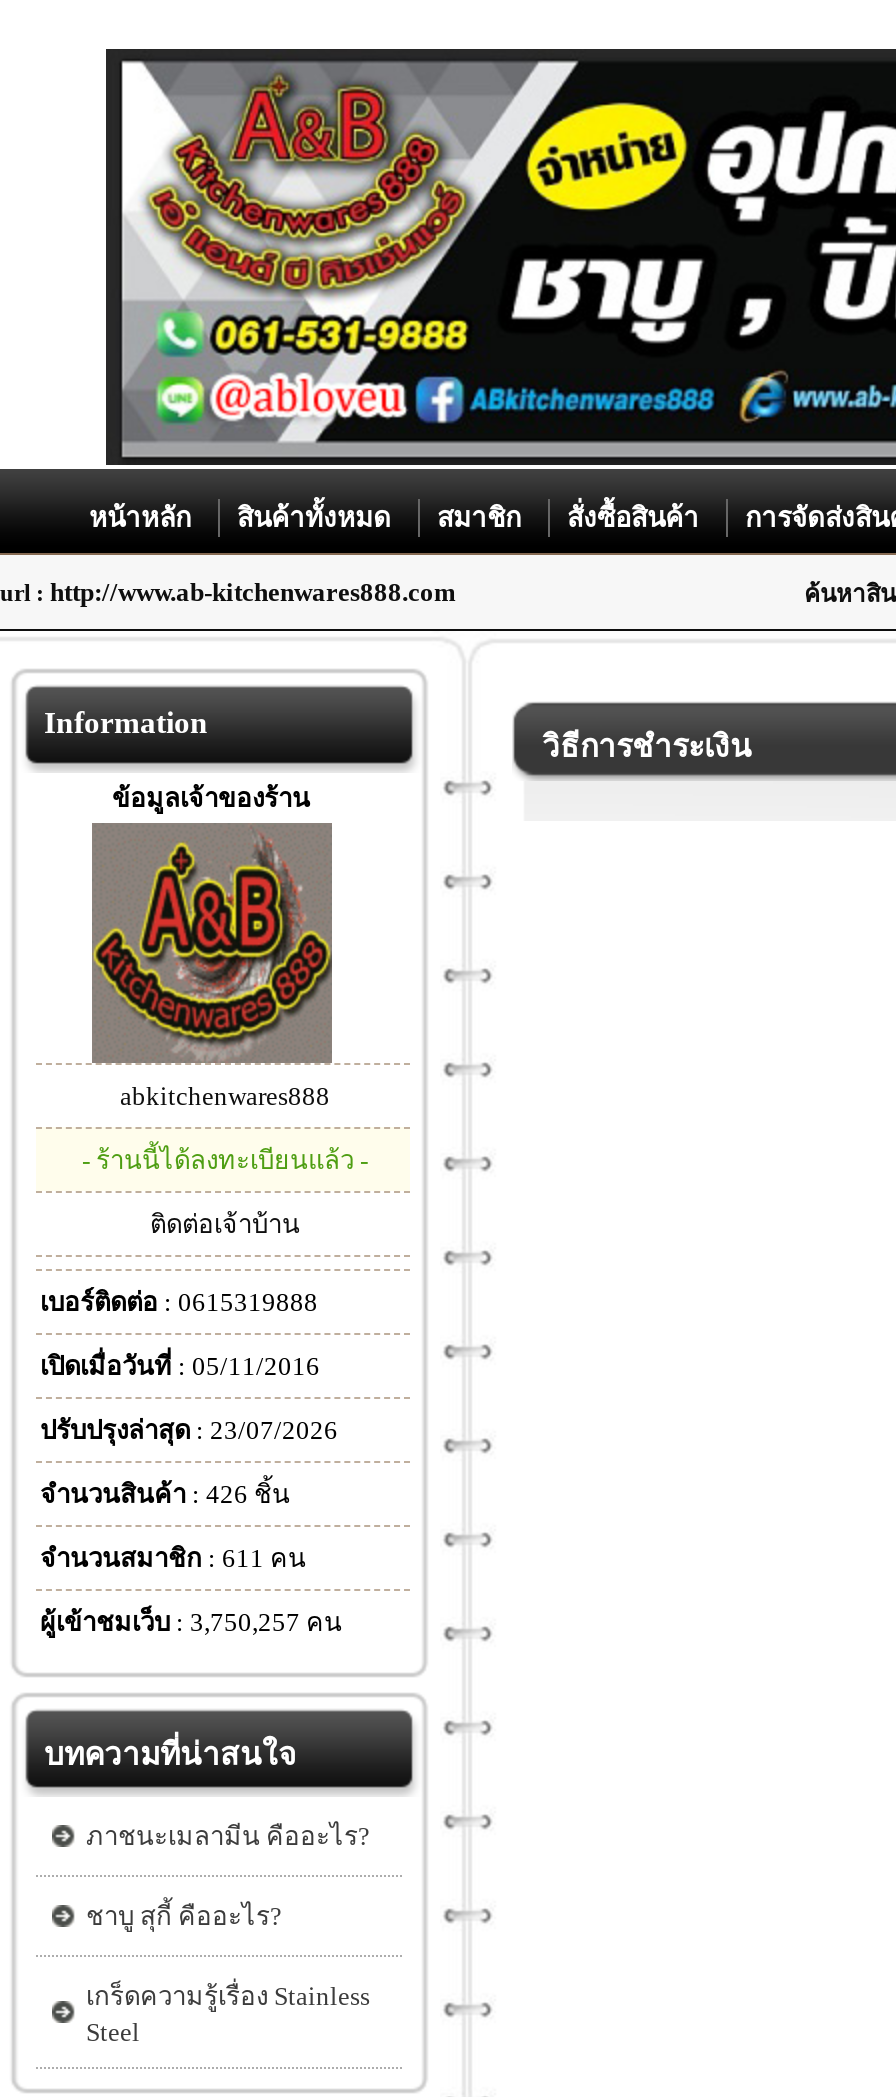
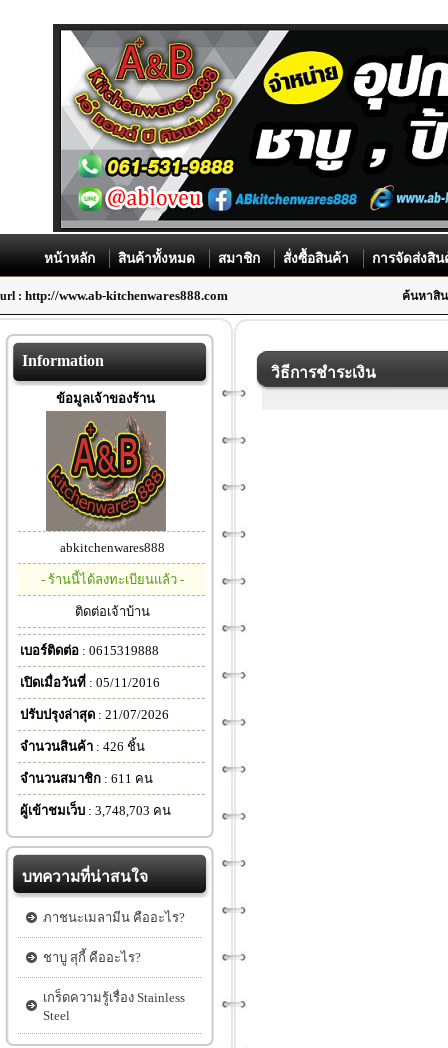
- ปรับปรุงล่าสุด: 23/07/2026
+ ปรับปรุงล่าสุด: 21/07/2026

- ผู้เข้าชมเว็บ: 3,750,257 คน
+ ผู้เข้าชมเว็บ: 3,748,703 คน
